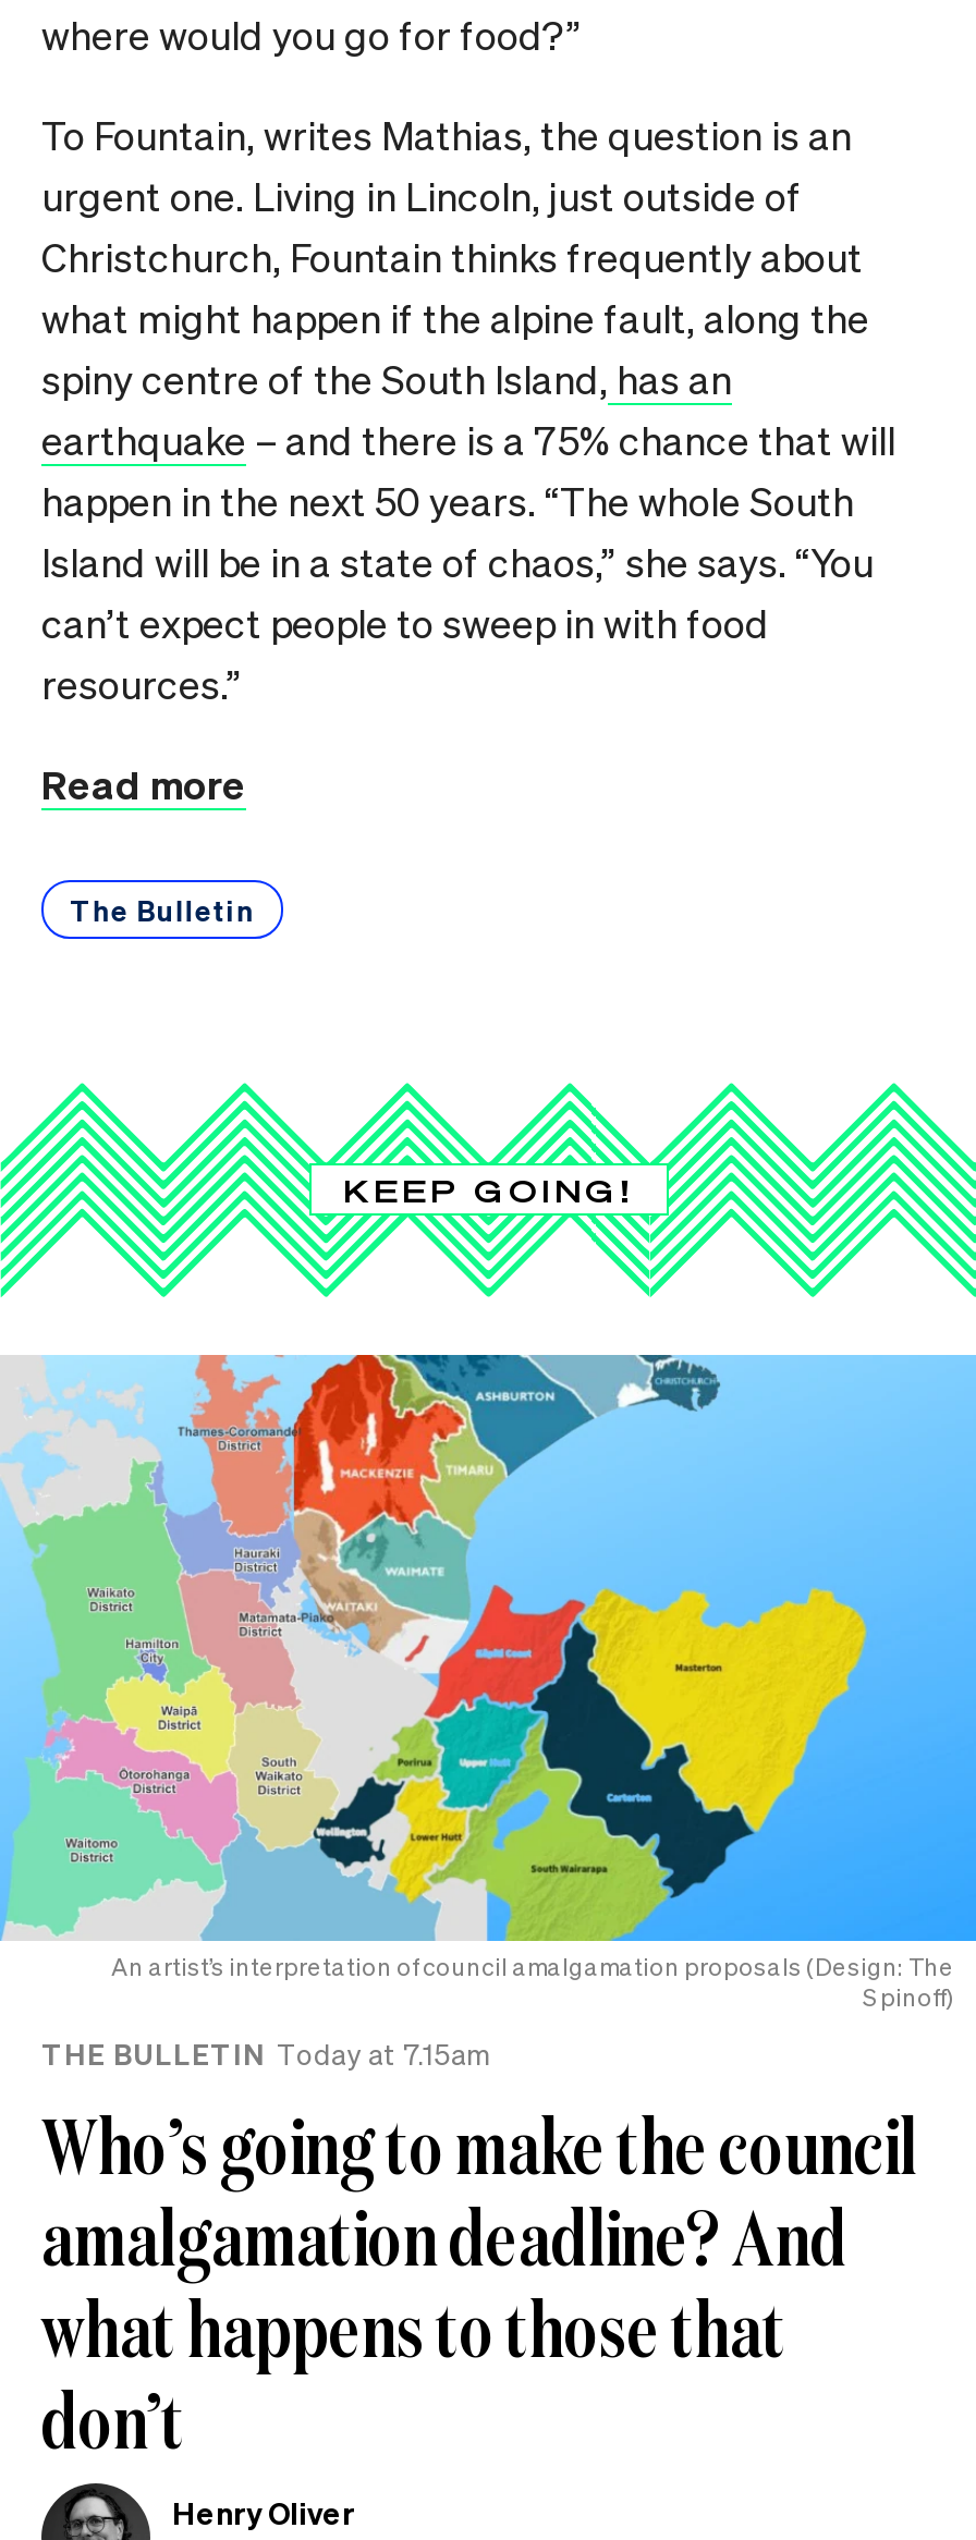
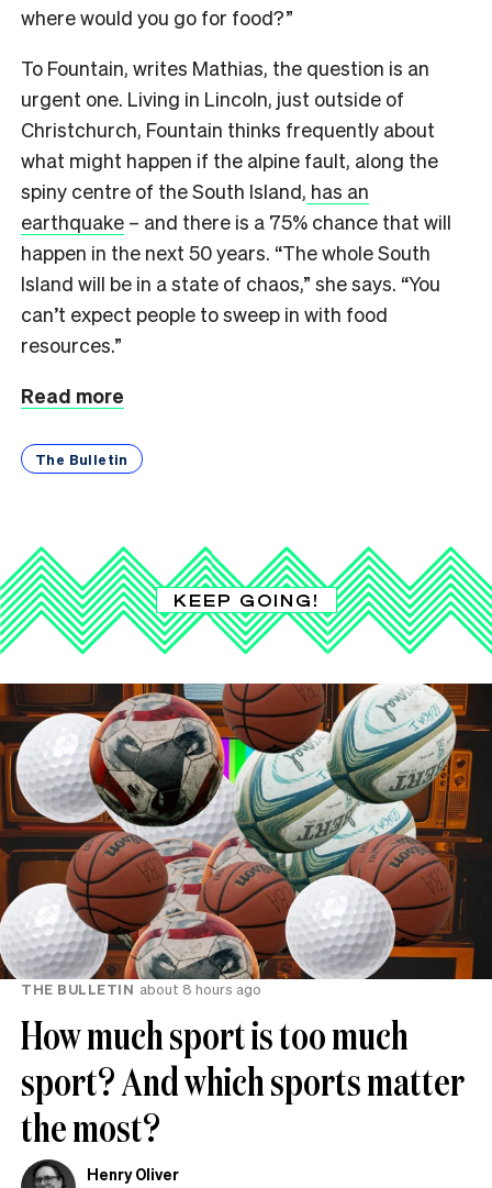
- [image]
- An artist’s interpretation of council amalgamation proposals (Design: The
- Spinoff)
- THE BULLETIN Today at 7.15am
- Who’s going to make the council
- amalgamation deadline? And
- what happens to those that
- don’t
+ [image]
+ THE BULLETIN about 8 hours ago
+ How much sport is too much
+ sport? And which sports matter
+ the most?
